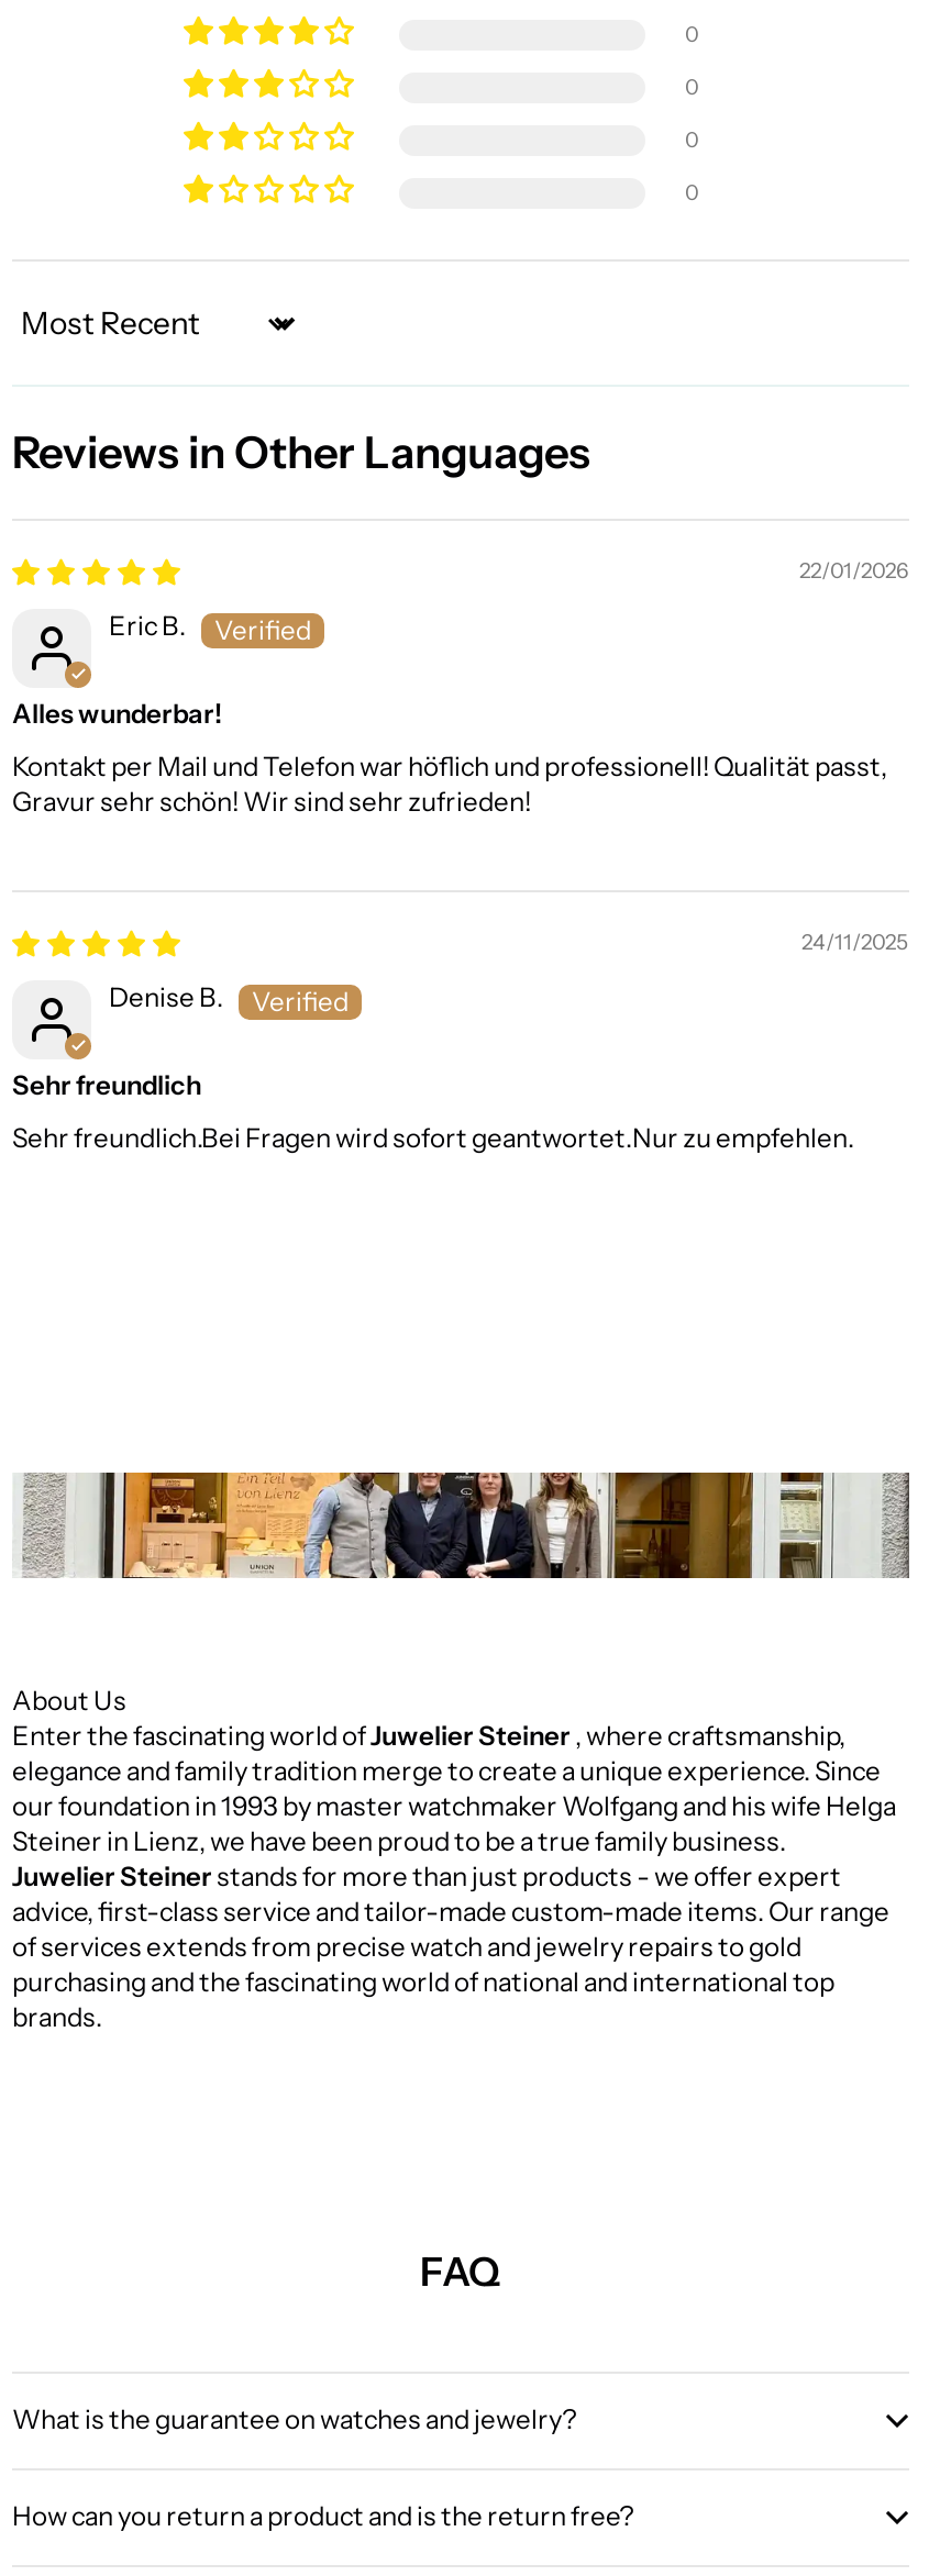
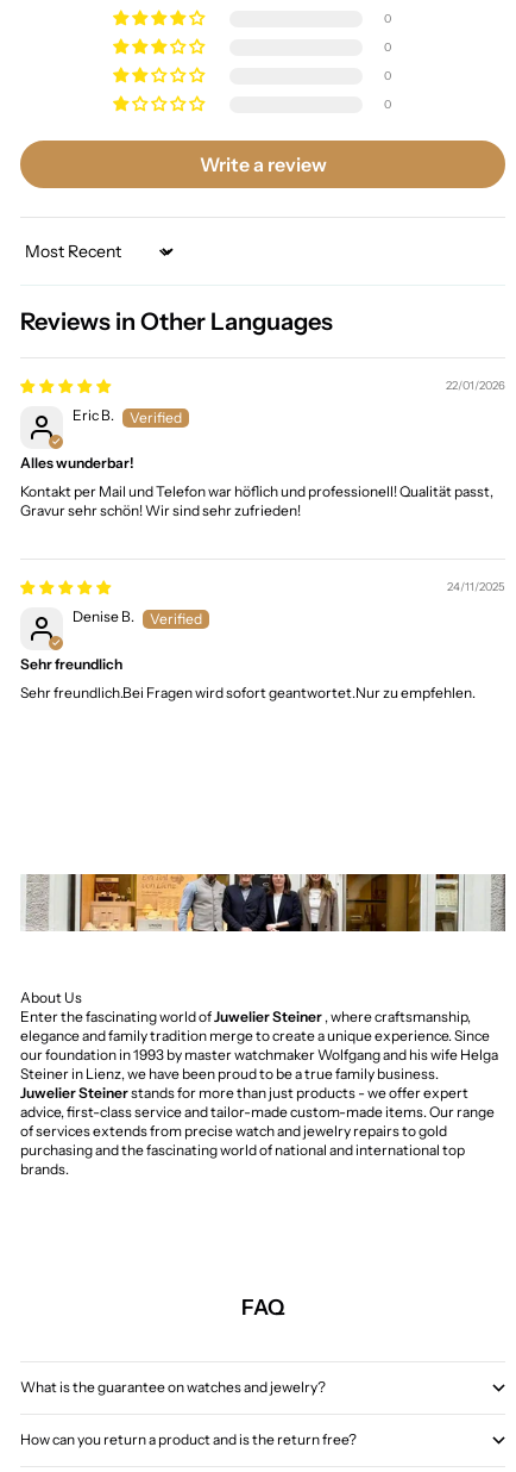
+ Write a review
